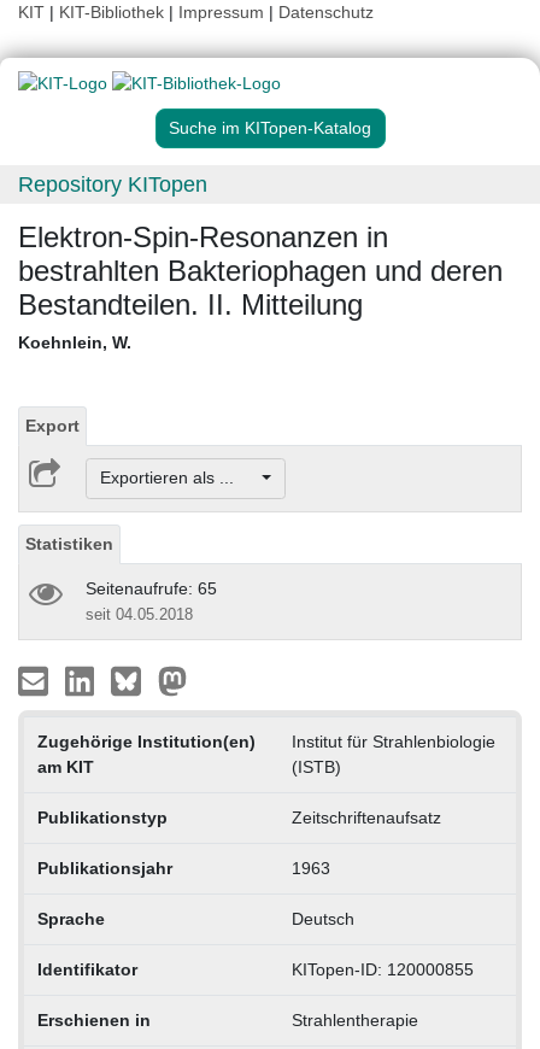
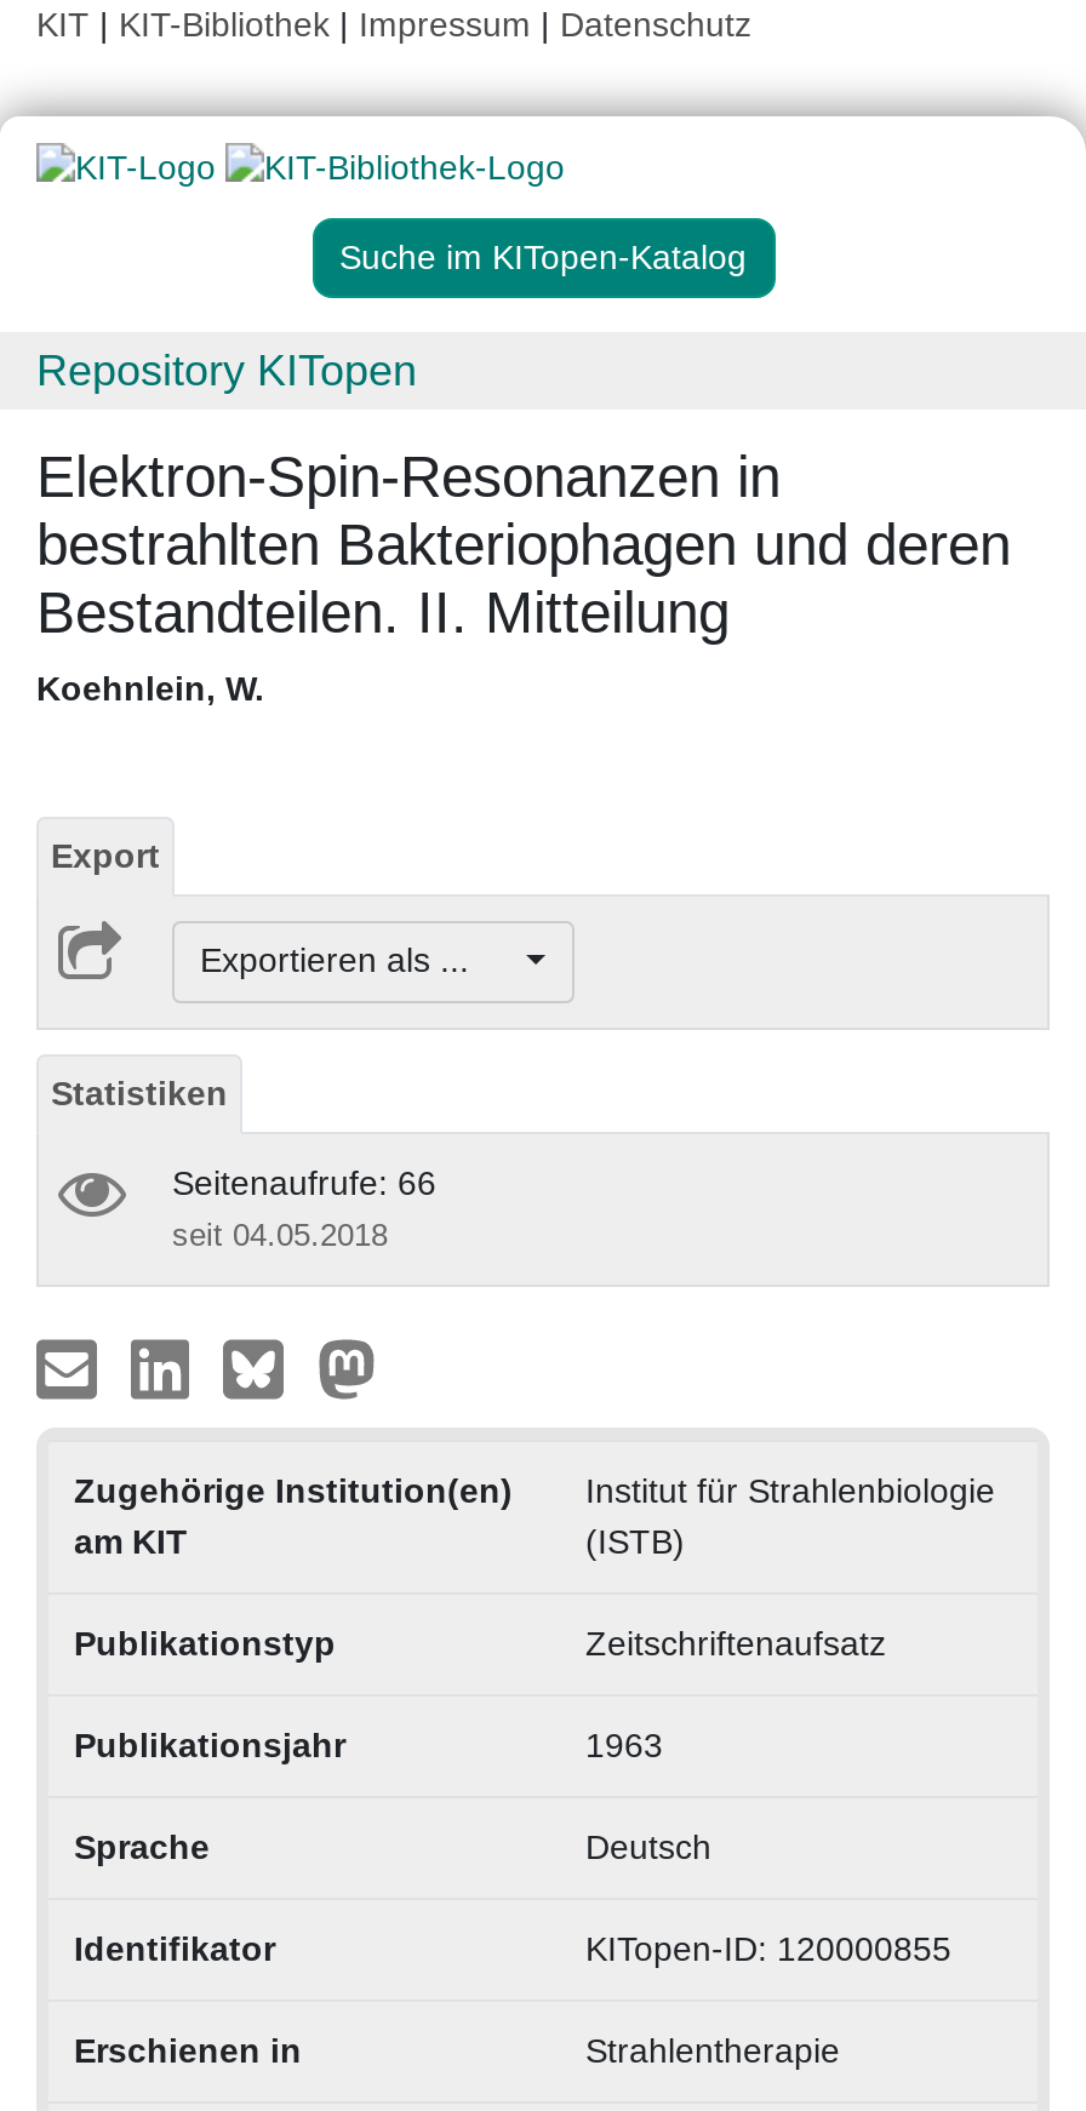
- Seitenaufrufe: 65
+ Seitenaufrufe: 66
